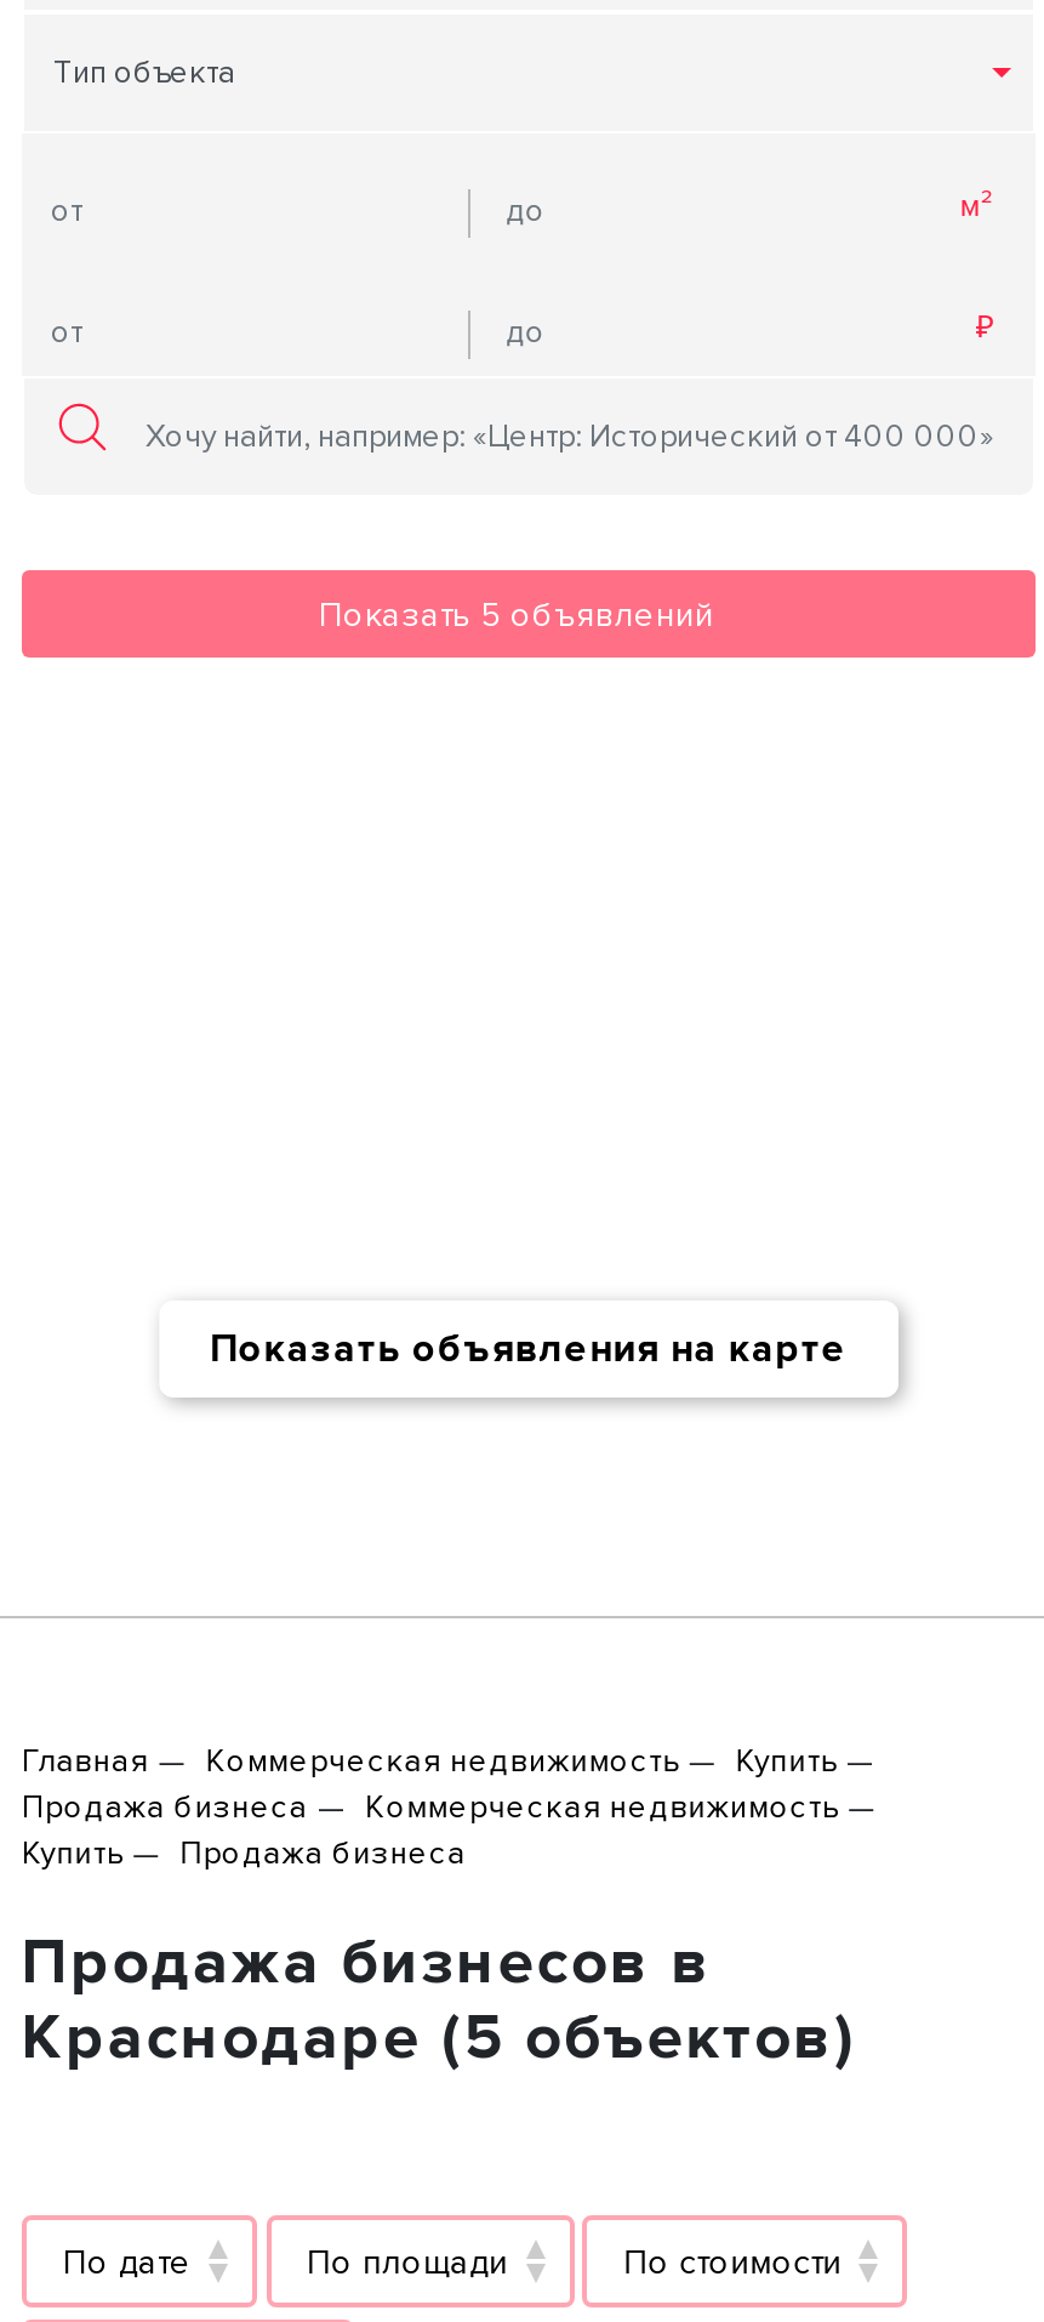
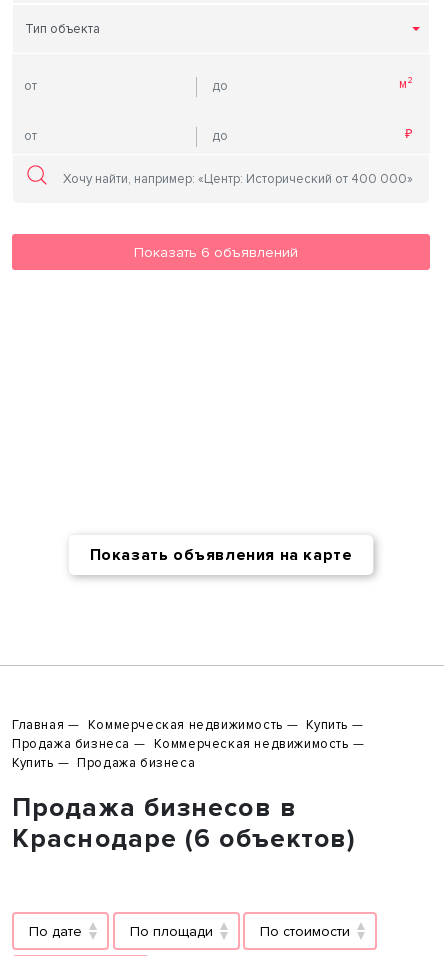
- Показать 5 объявлений
+ Показать 6 объявлений

- Краснодаре (5 объектов)
+ Краснодаре (6 объектов)
